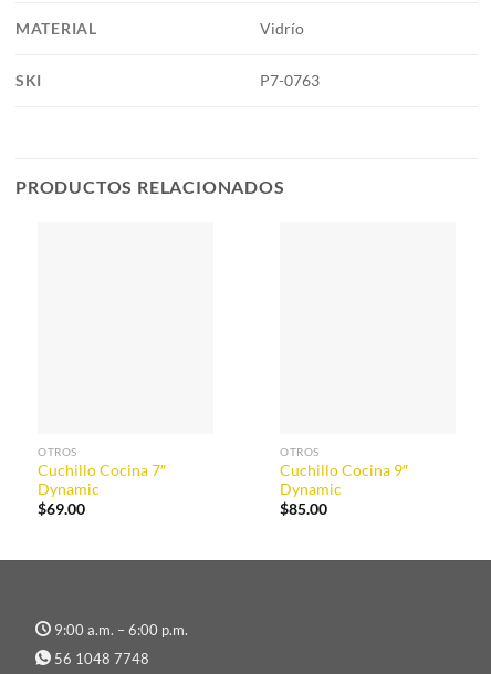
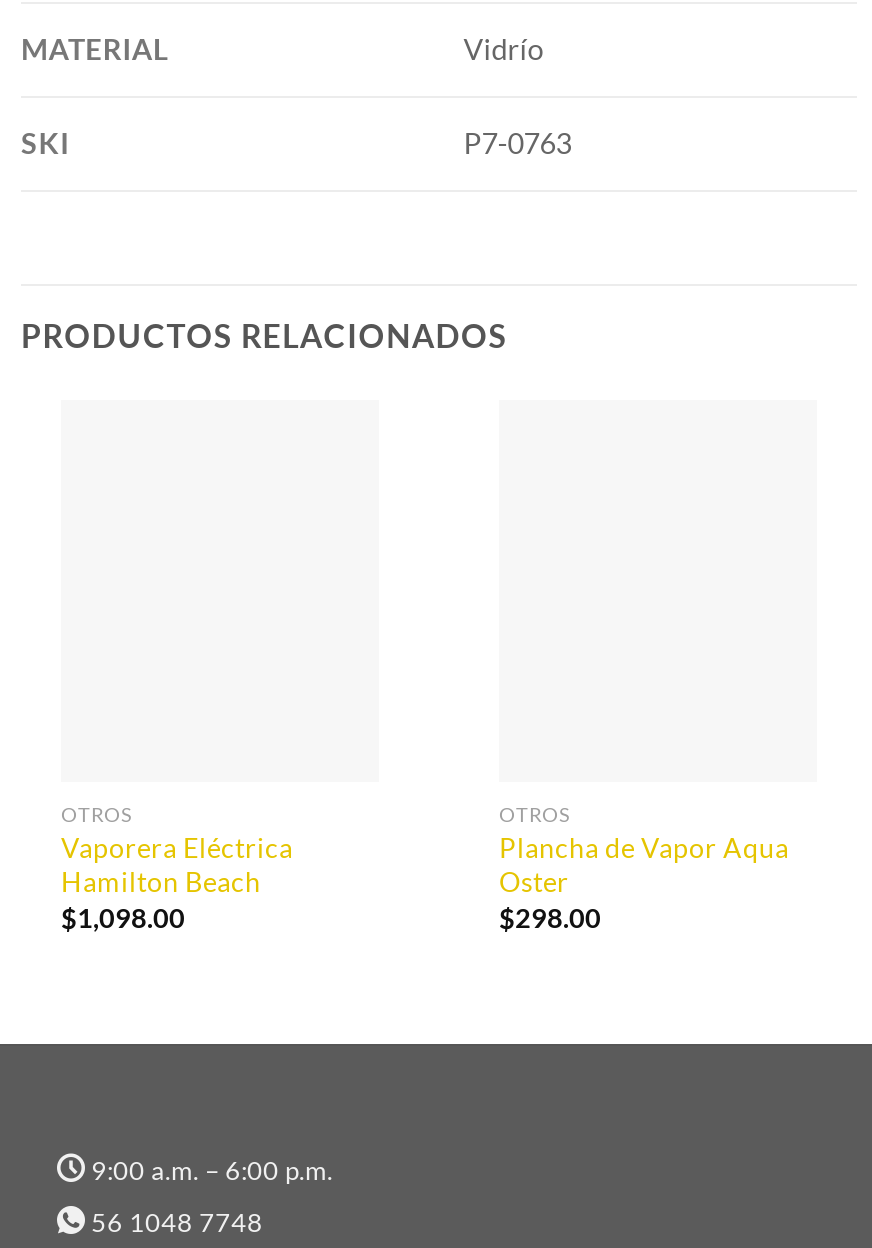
- Cuchillo Cocina 7″
- Dynamic
- $69.00
+ Vaporera Eléctrica
+ Hamilton Beach
+ $1,098.00

- Cuchillo Cocina 9″
- Dynamic
- $85.00
+ Plancha de Vapor Aqua
+ Oster
+ $298.00
